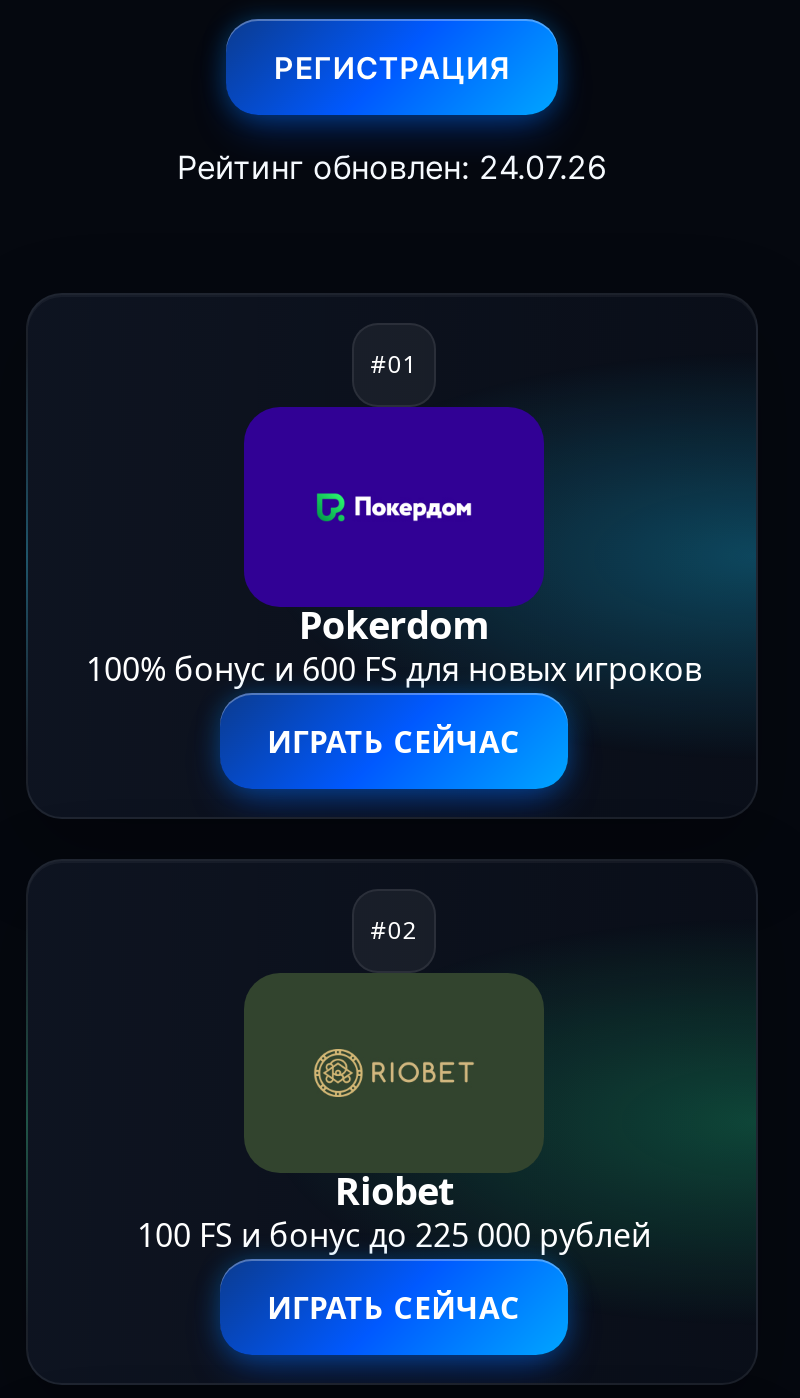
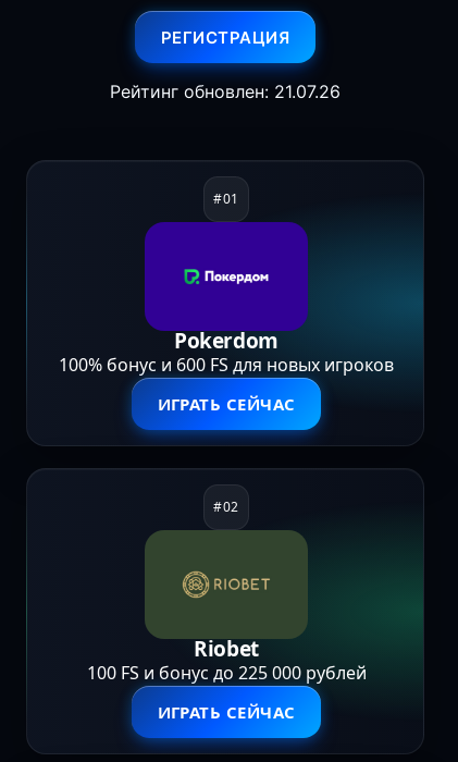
- Рейтинг обновлен: 24.07.26
+ Рейтинг обновлен: 21.07.26
